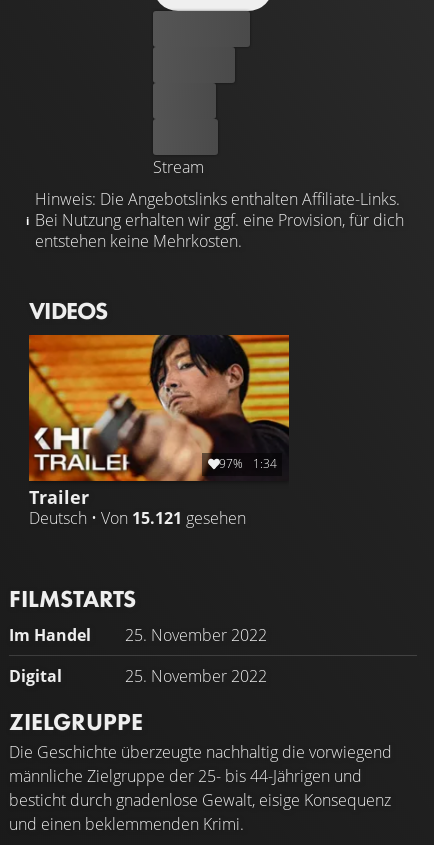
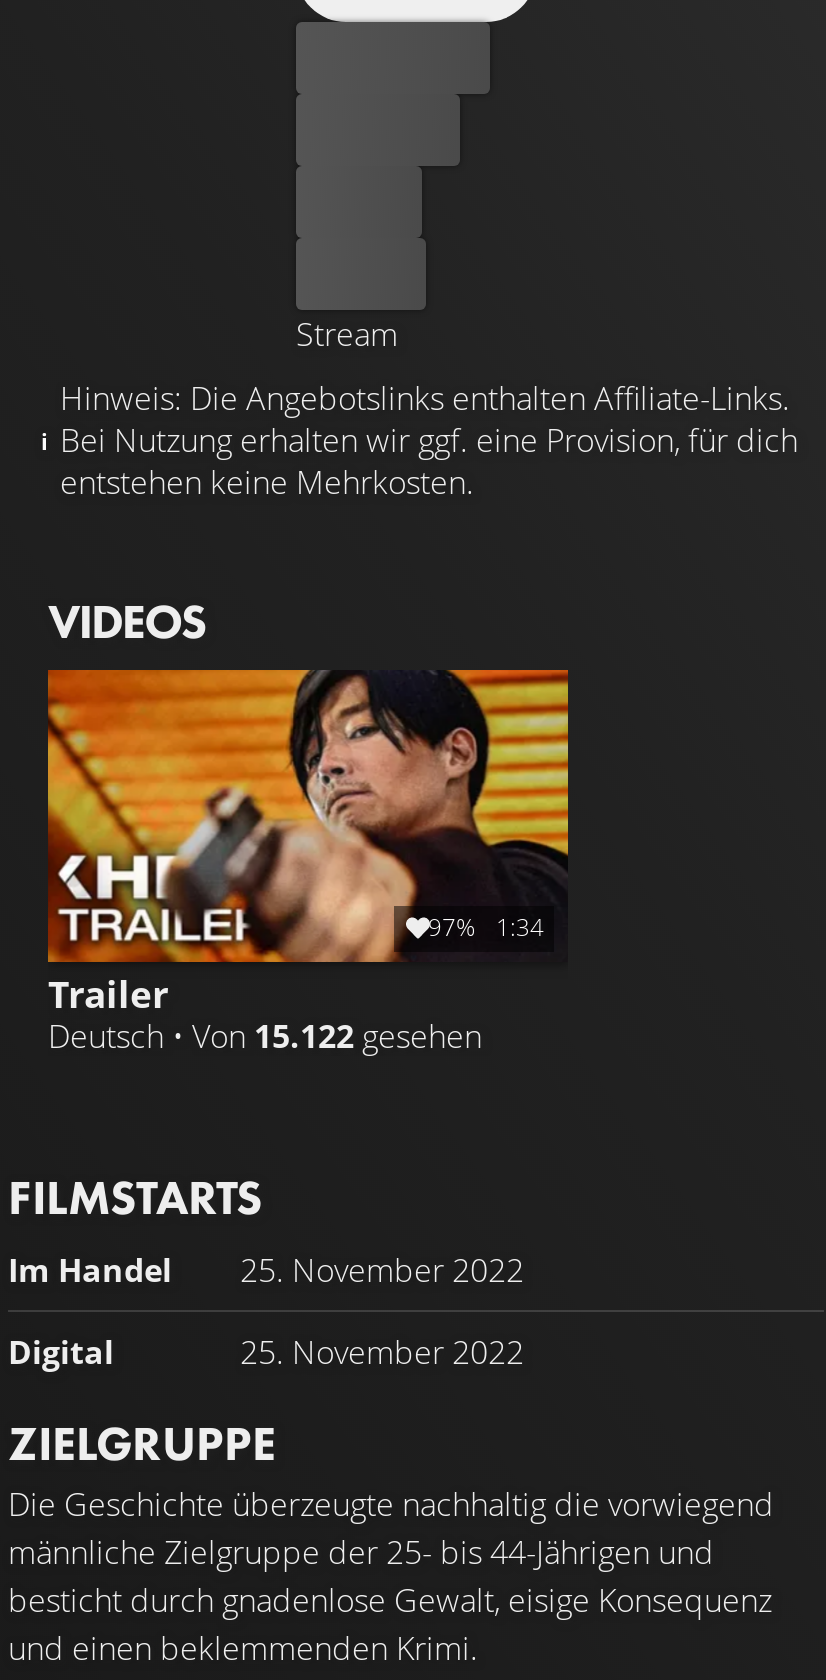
- Deutsch • Von 15.121 gesehen
+ Deutsch • Von 15.122 gesehen
